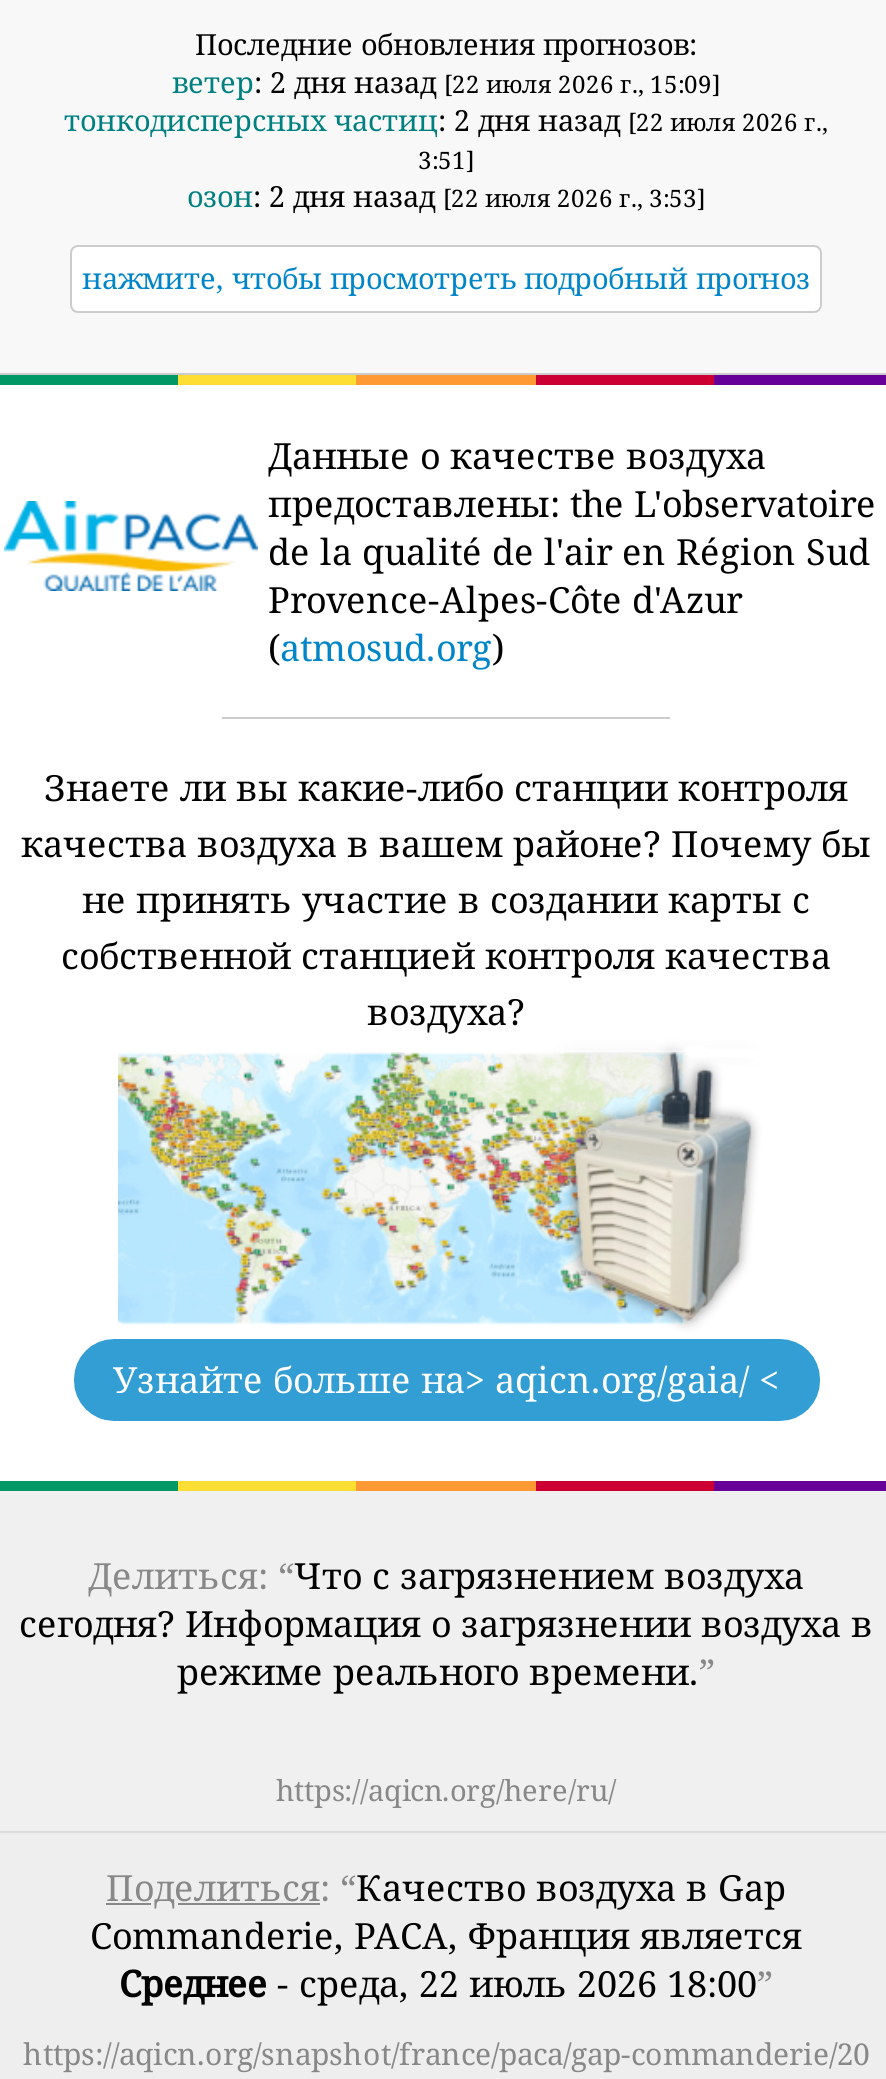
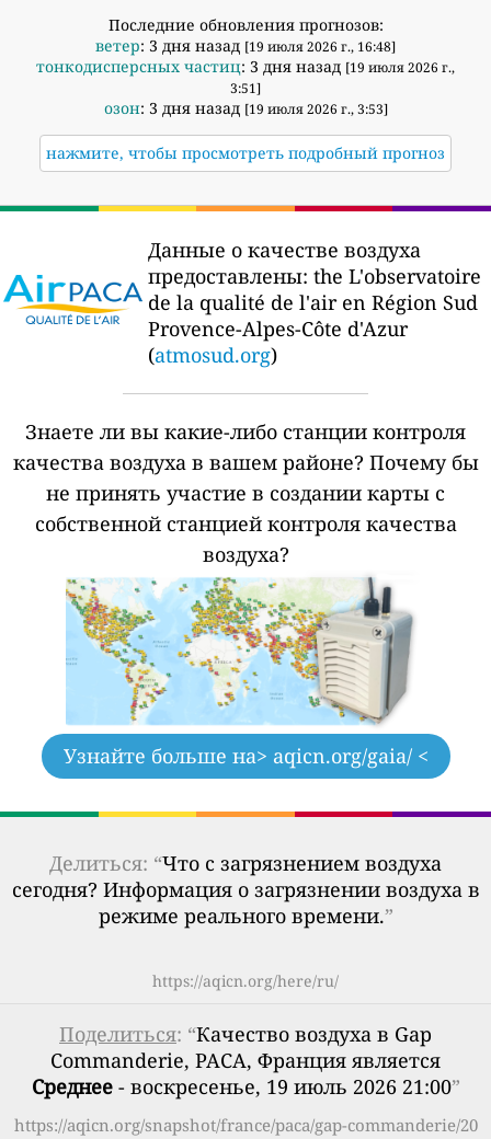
- ветер: 2 дня назад [22 июля 2026 г., 15:09]
+ ветер: 3 дня назад [19 июля 2026 г., 16:48]

- тонкодисперсных частиц: 2 дня назад [22 июля 2026 г.,
+ тонкодисперсных частиц: 3 дня назад [19 июля 2026 г.,

- озон: 2 дня назад [22 июля 2026 г., 3:53]
+ озон: 3 дня назад [19 июля 2026 г., 3:53]

- Среднее - среда, 22 июль 2026 18:00”
+ Среднее - воскресенье, 19 июль 2026 21:00”
